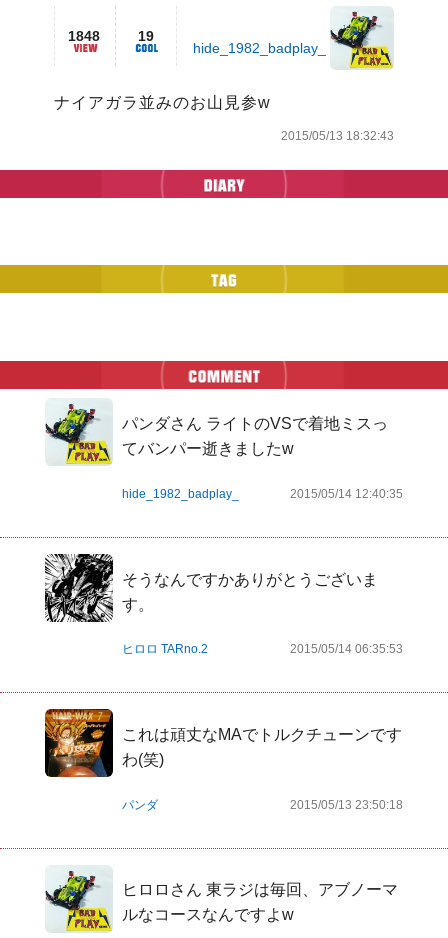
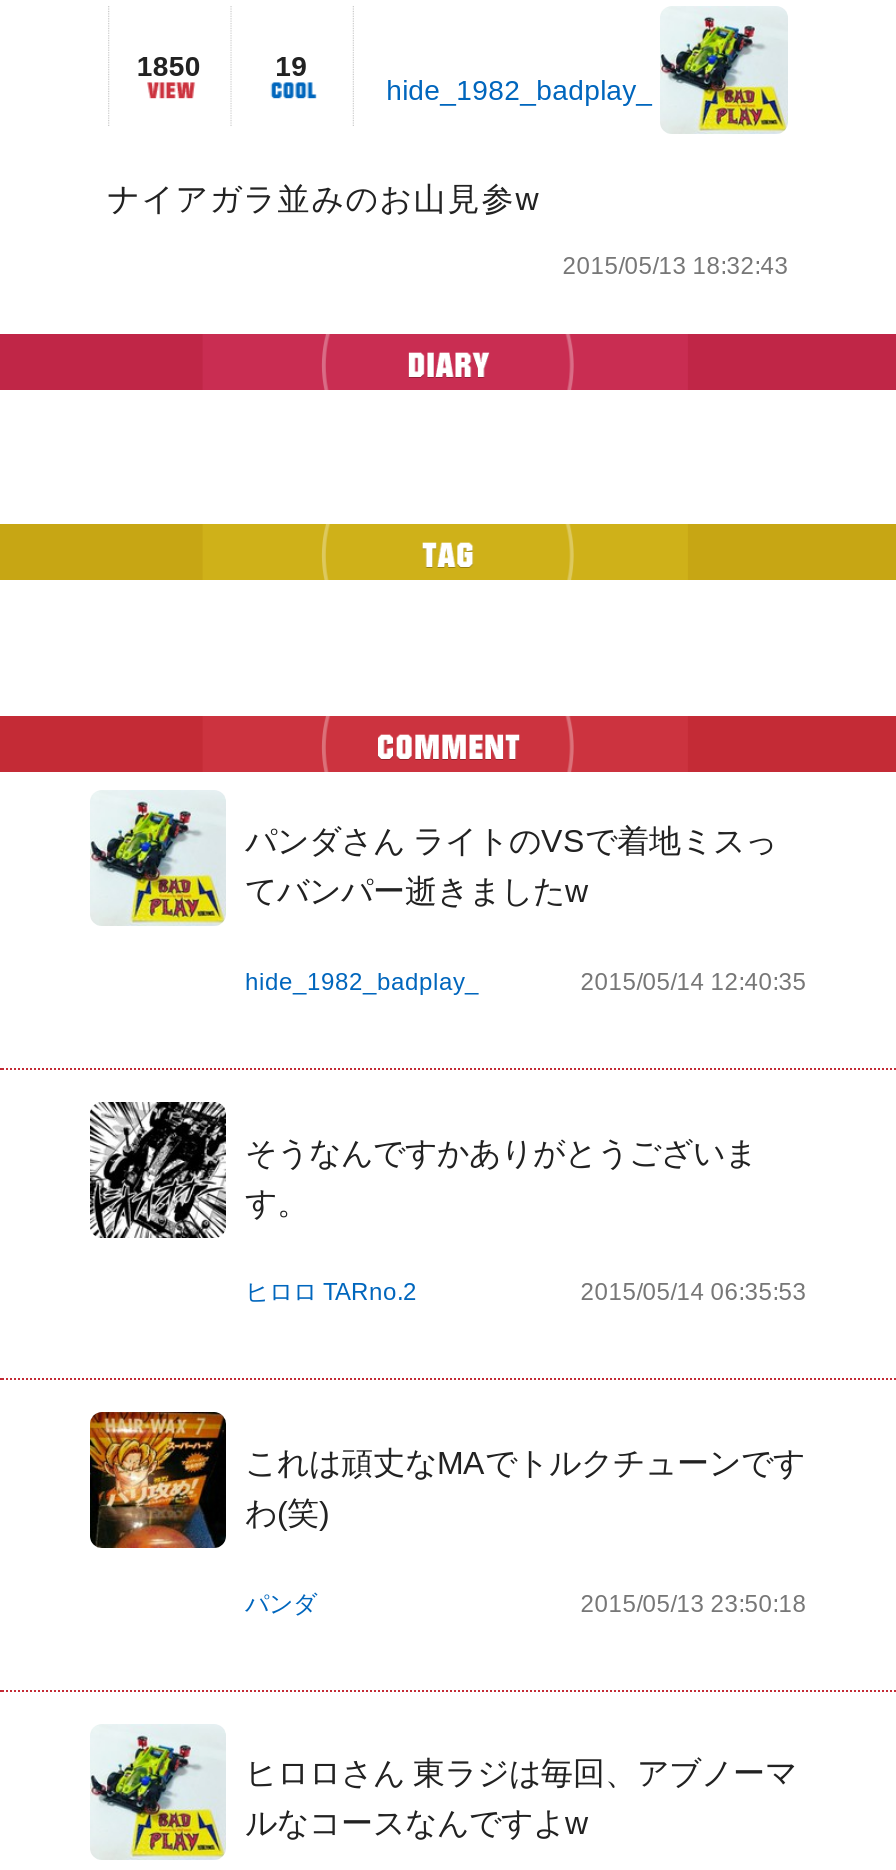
- 1848
+ 1850
